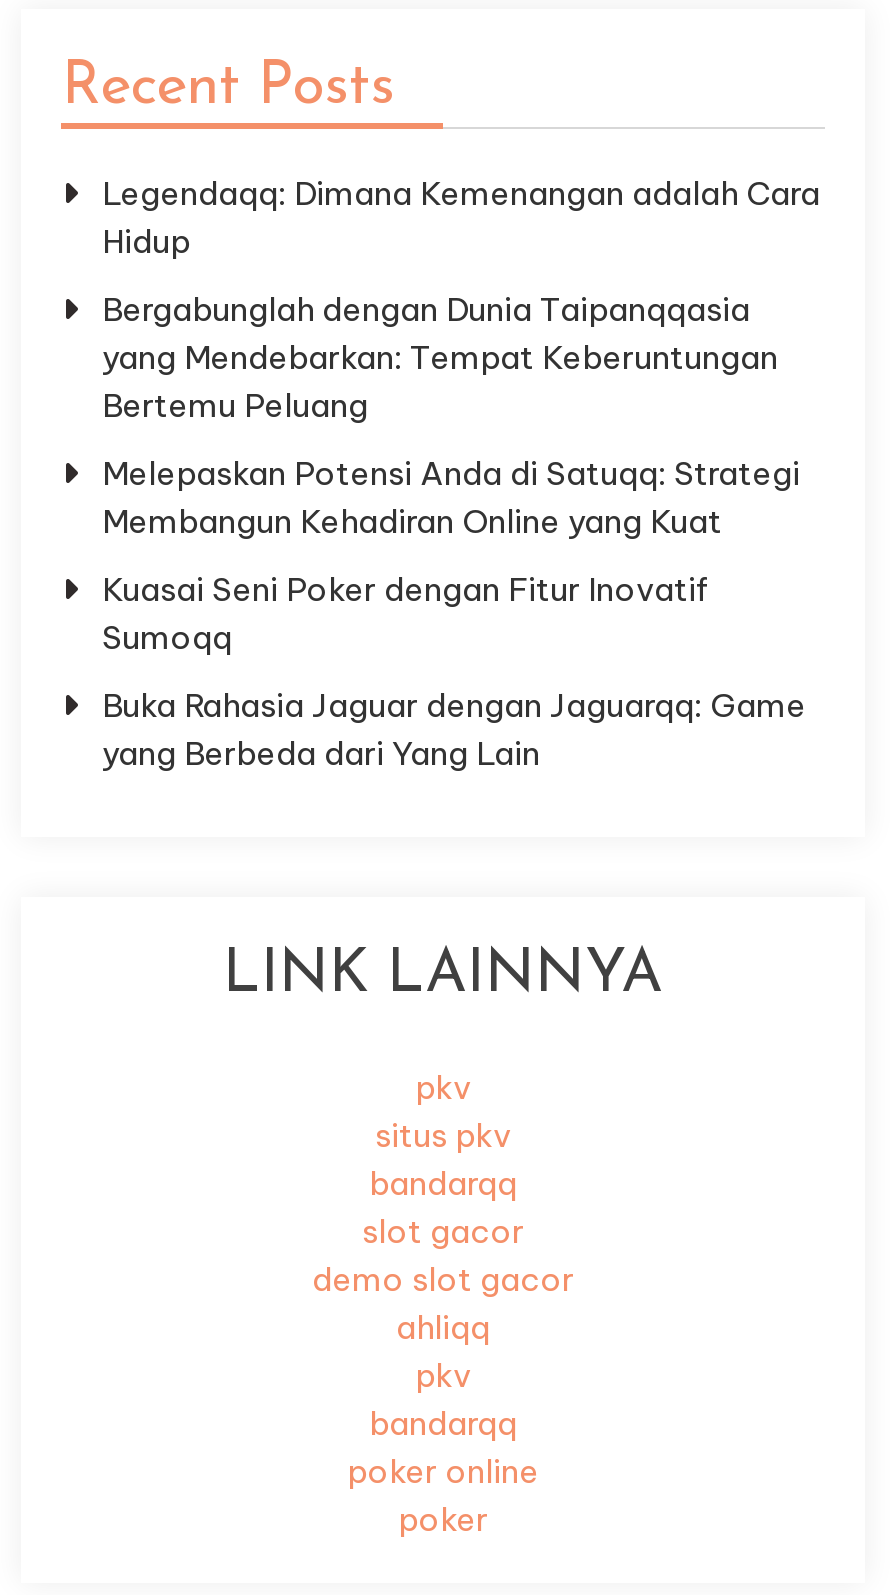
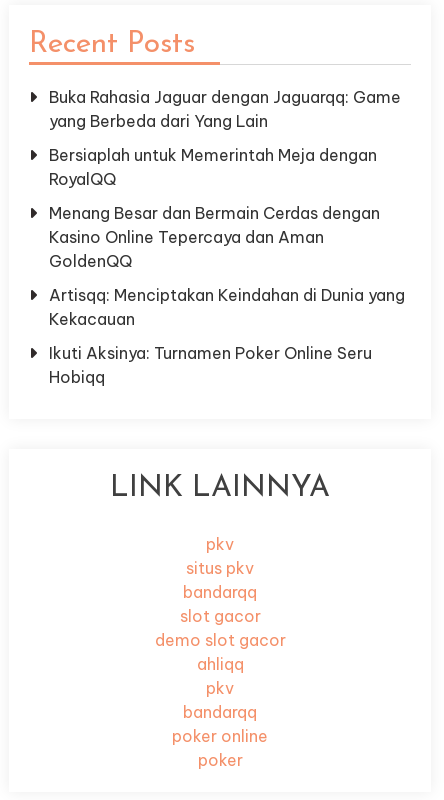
- Legendaqq: Dimana Kemenangan adalah Cara
- Hidup
- Bergabunglah dengan Dunia Taipanqqasia
- yang Mendebarkan: Tempat Keberuntungan
- Bertemu Peluang
- Melepaskan Potensi Anda di Satuqq: Strategi
- Membangun Kehadiran Online yang Kuat
- Kuasai Seni Poker dengan Fitur Inovatif
- Sumoqq

moved up: Buka Rahasia Jaguar dengan Jaguarqq: Game | yang Berbeda dari Yang Lain

+ Bersiaplah untuk Memerintah Meja dengan
+ RoyalQQ
+ Menang Besar dan Bermain Cerdas dengan
+ Kasino Online Tepercaya dan Aman
+ GoldenQQ
+ Artisqq: Menciptakan Keindahan di Dunia yang
+ Kekacauan
+ Ikuti Aksinya: Turnamen Poker Online Seru
+ Hobiqq
